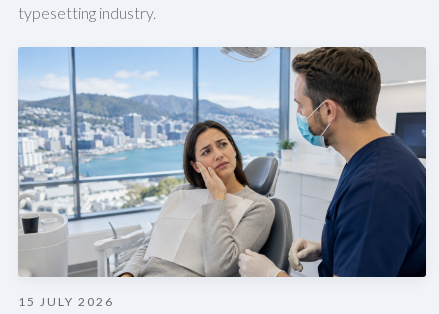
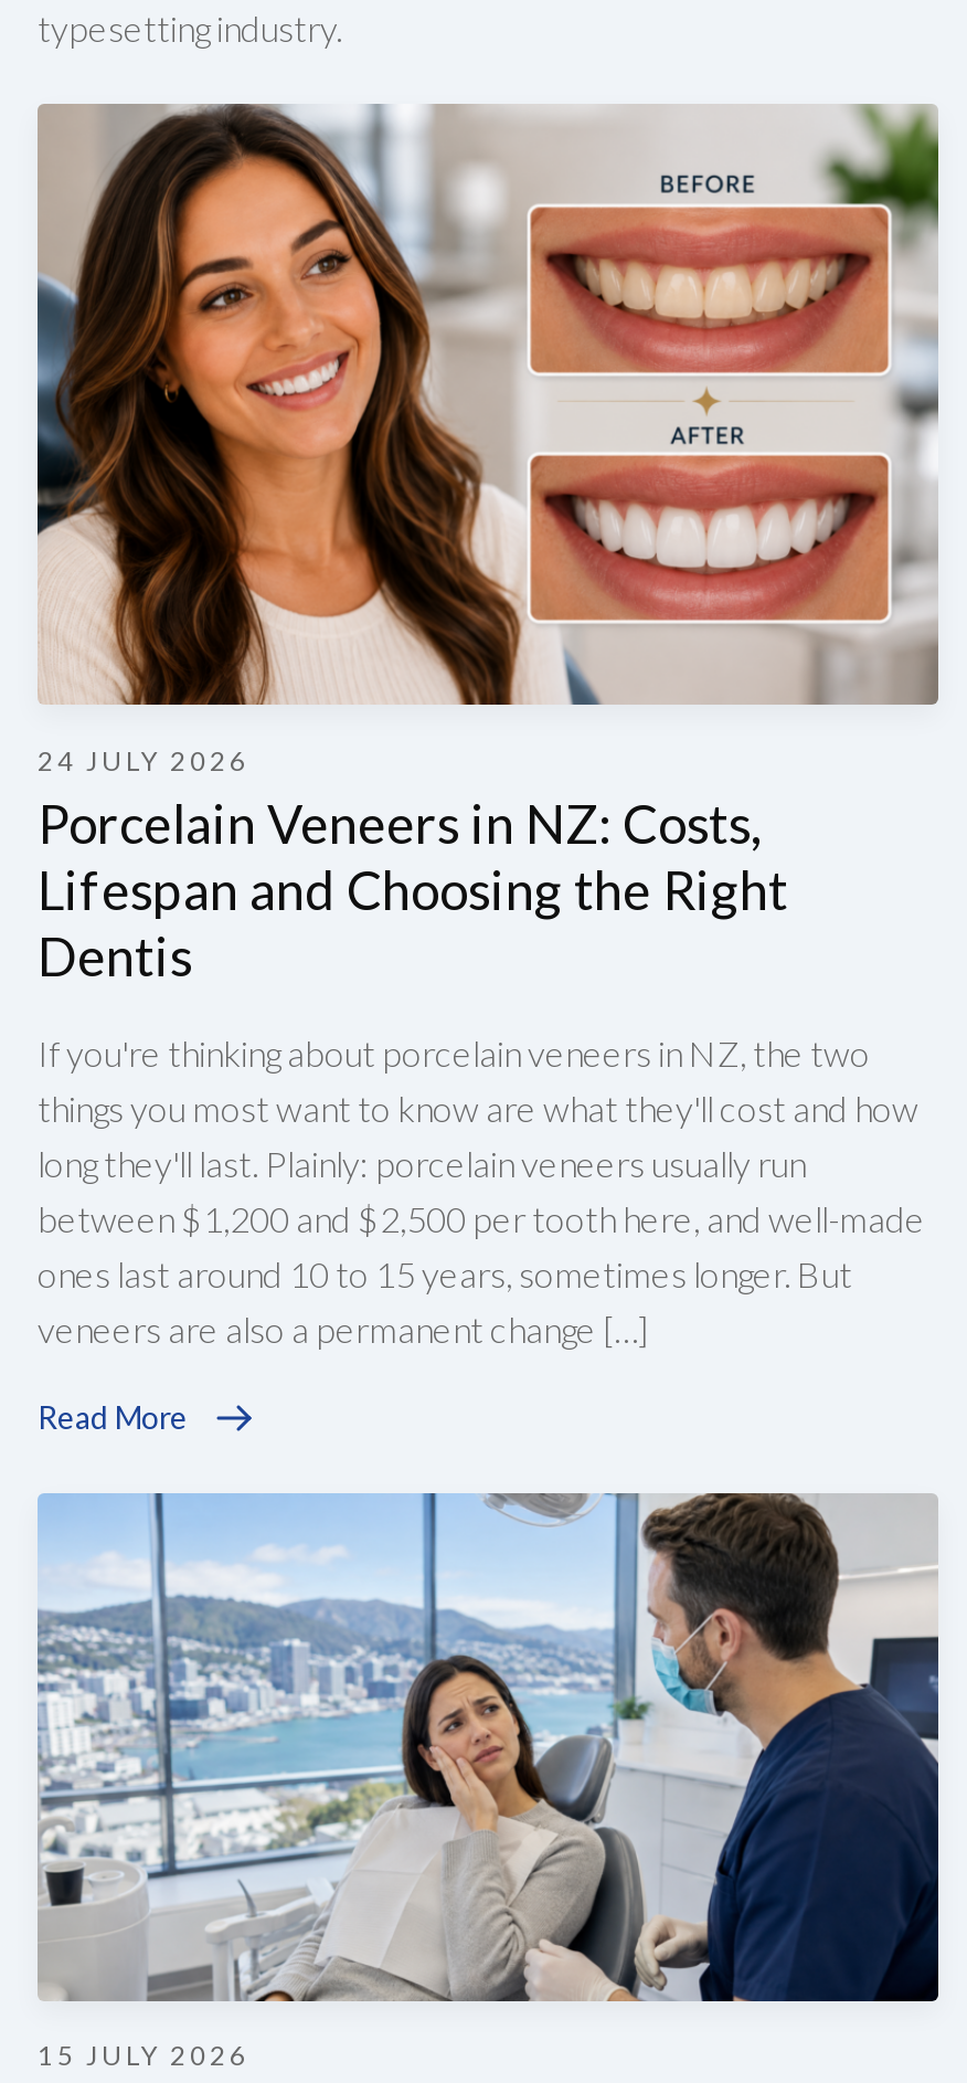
+ [image]
+ 24 JULY 2026
+ Porcelain Veneers in NZ: Costs,
+ Lifespan and Choosing the Right
+ Dentis
+ If you're thinking about porcelain veneers in NZ, the two
+ things you most want to know are what they'll cost and how
+ long they'll last. Plainly: porcelain veneers usually run
+ between $1,200 and $2,500 per tooth here, and well-made
+ ones last around 10 to 15 years, sometimes longer. But
+ veneers are also a permanent change […]
+ Read More
